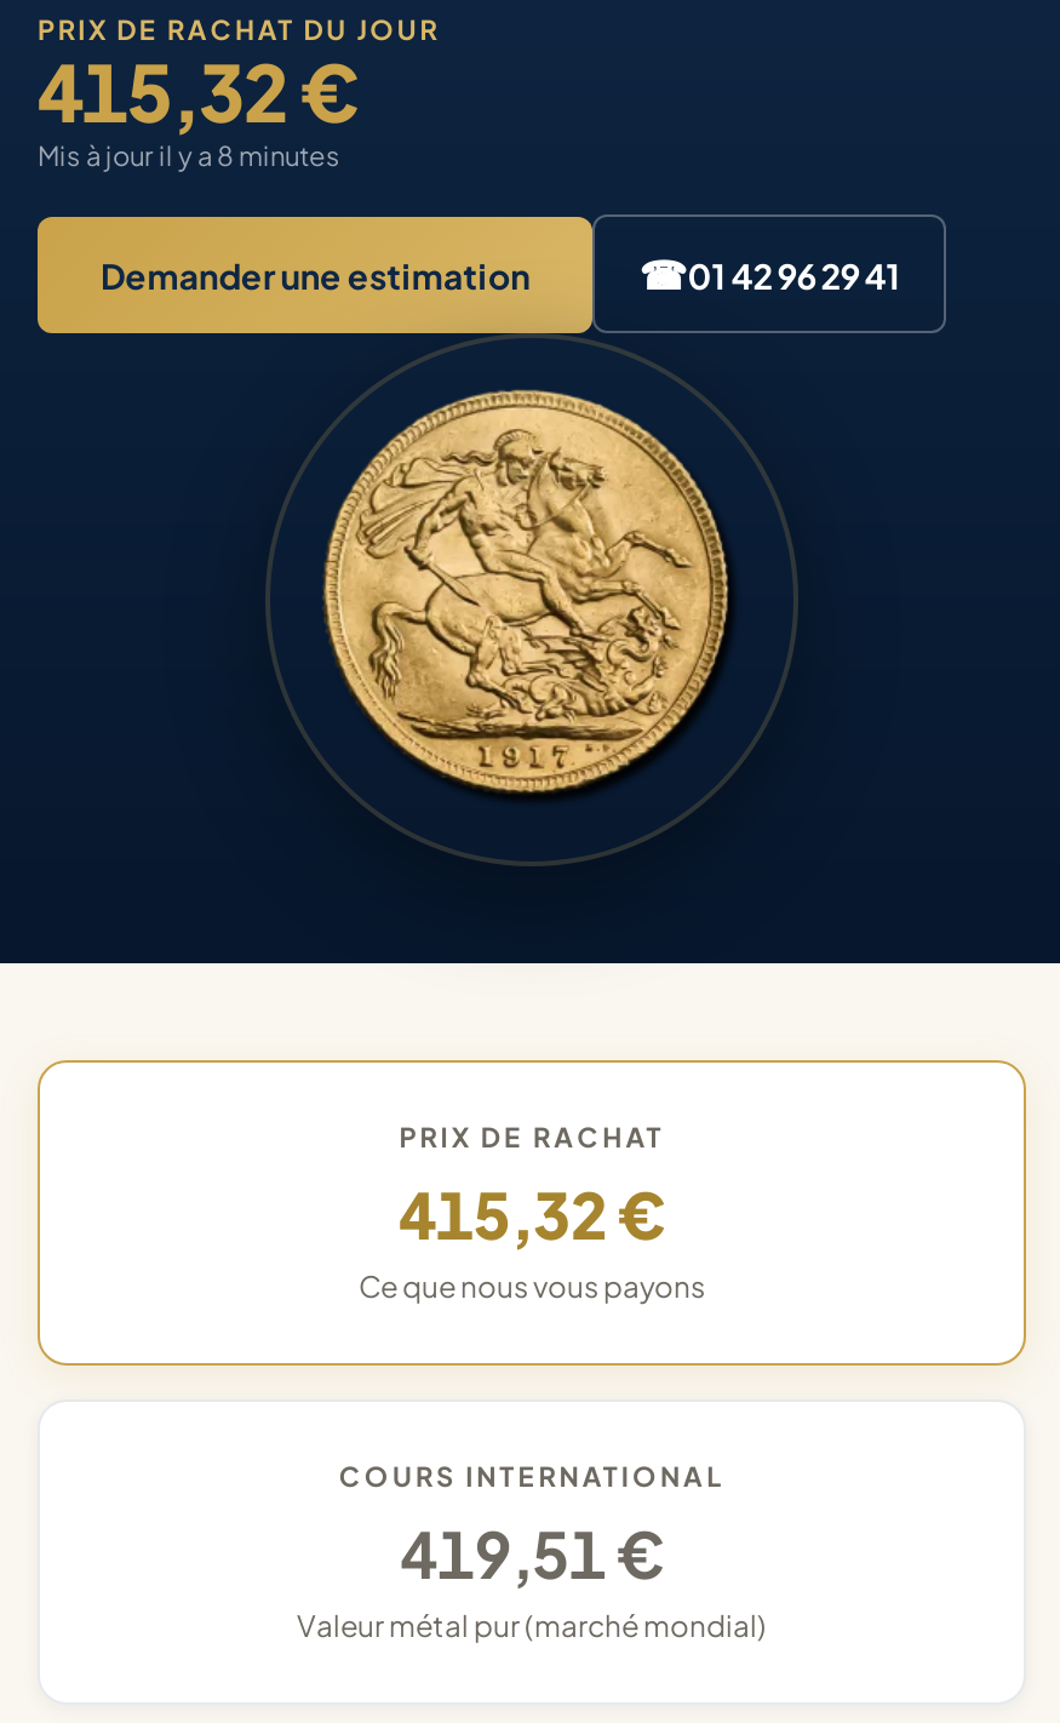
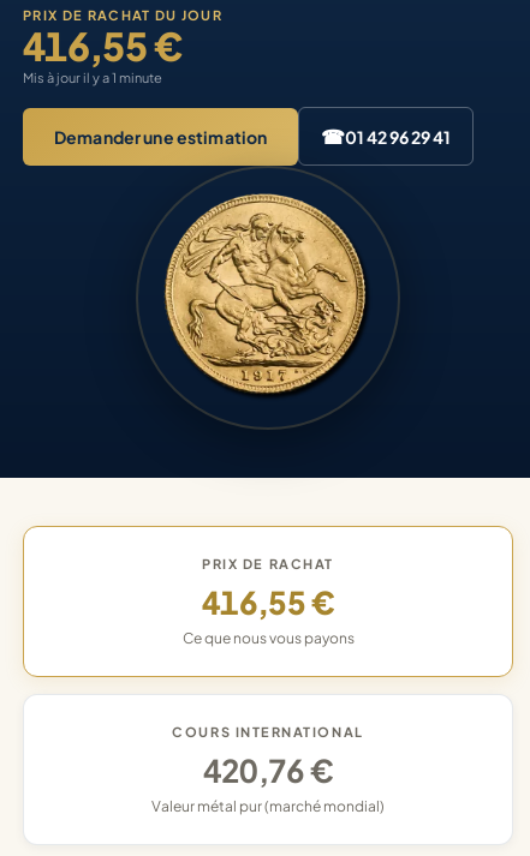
- 415,32 €
+ 416,55 €

- Mis à jour il y a 8 minutes
+ Mis à jour il y a 1 minute

- 415,32 €
+ 416,55 €

- 419,51 €
+ 420,76 €
